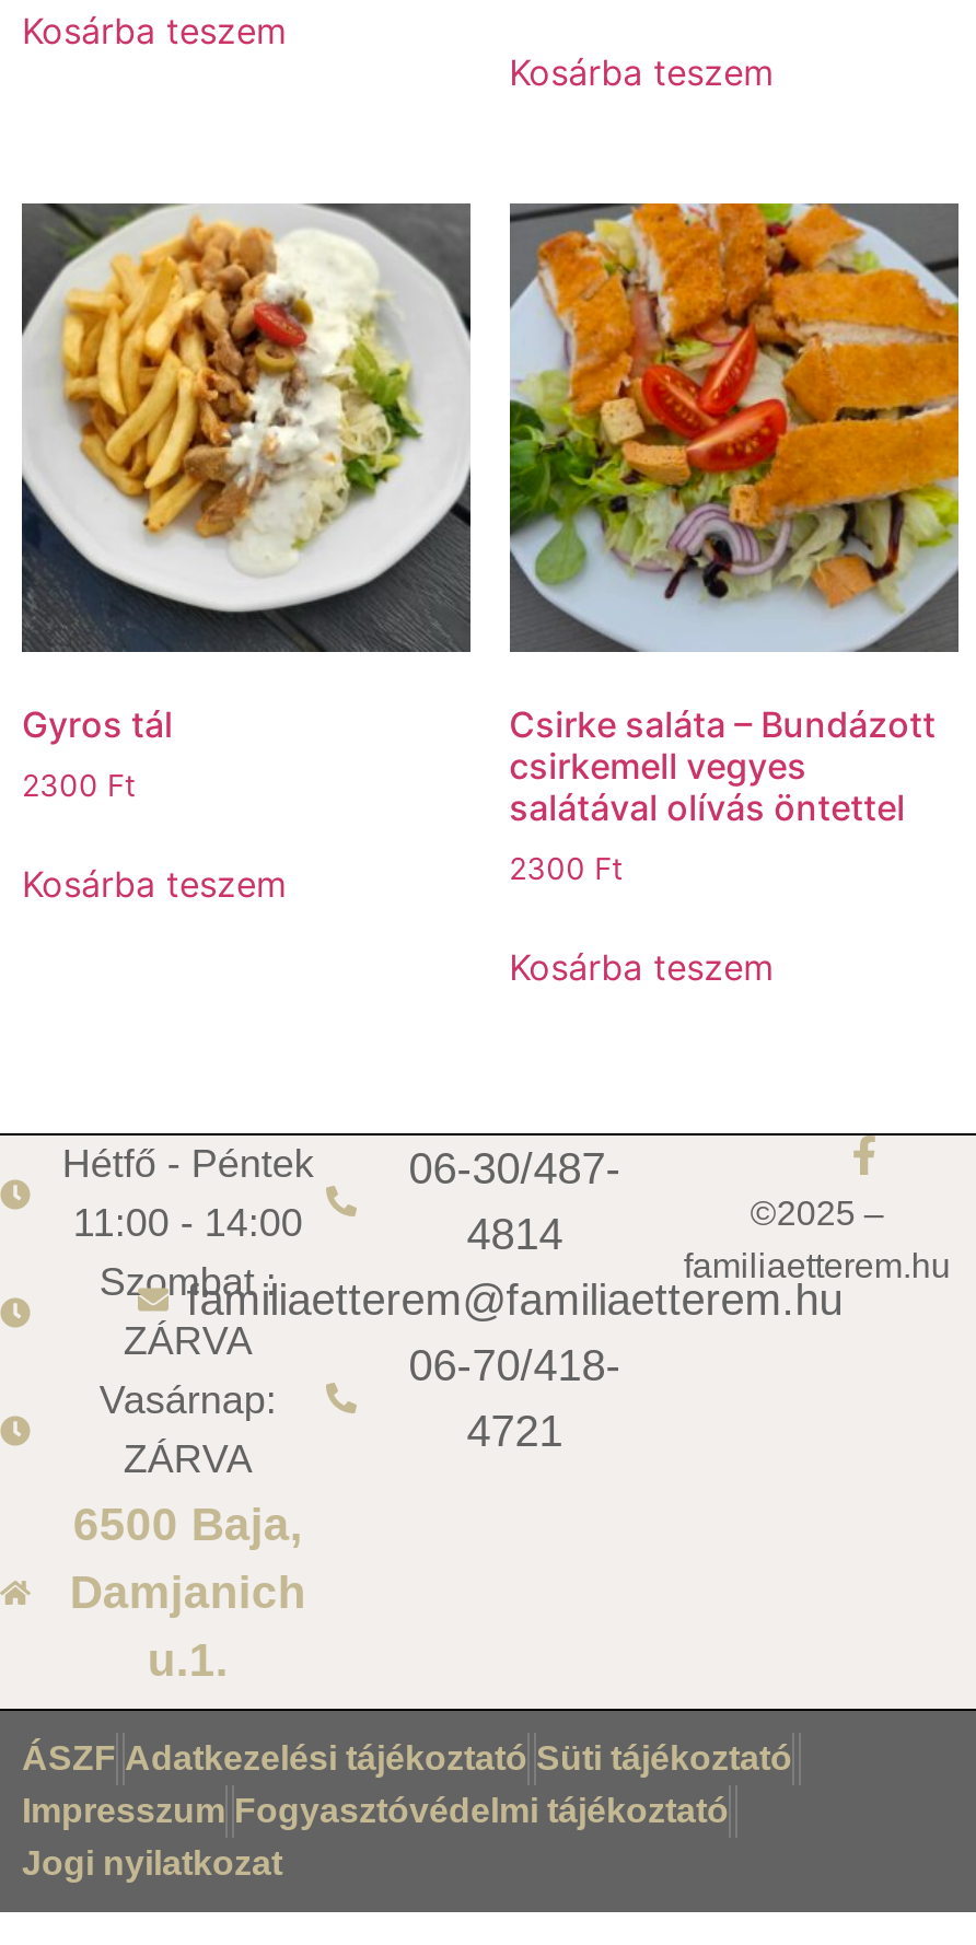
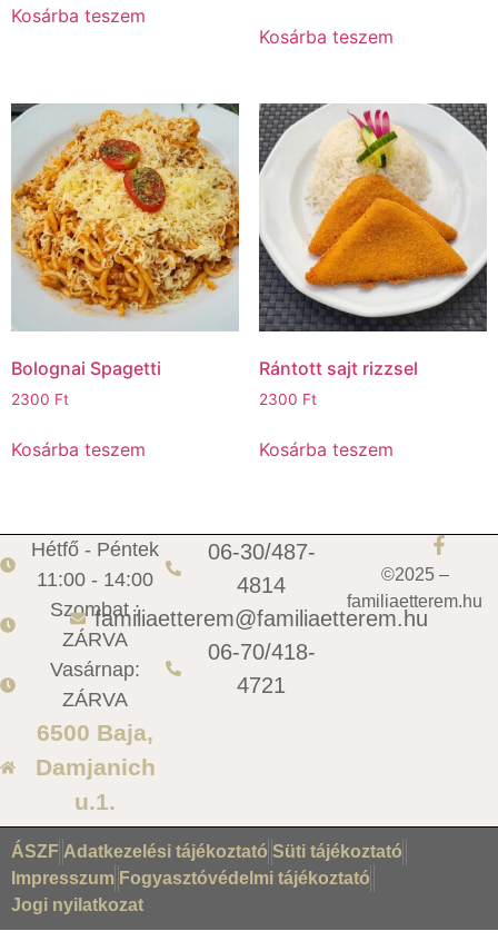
- [image]
- Gyros tál
+ [image]
+ Bolognai Spagetti

- [image]
- Csirke saláta – Bundázott
- csirkemell vegyes
- salátával olívás öntettel
+ [image]
+ Rántott sajt rizzsel
